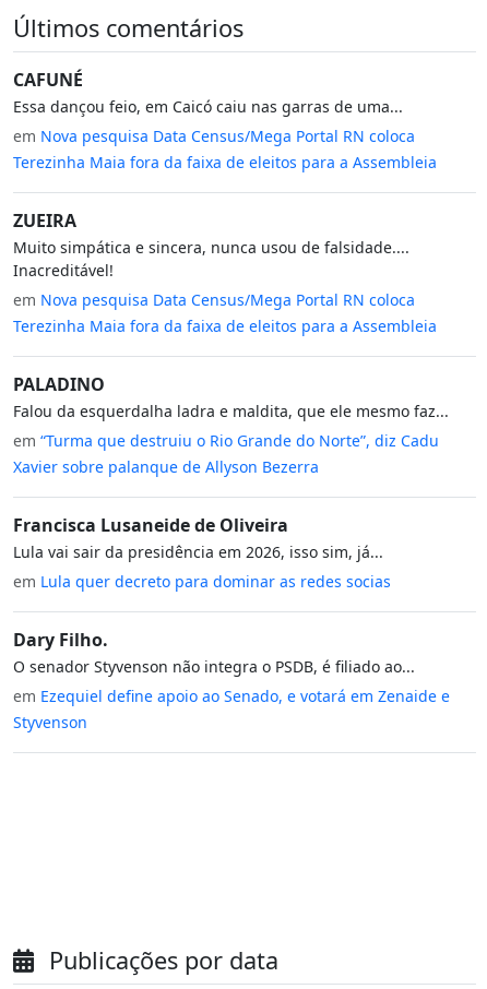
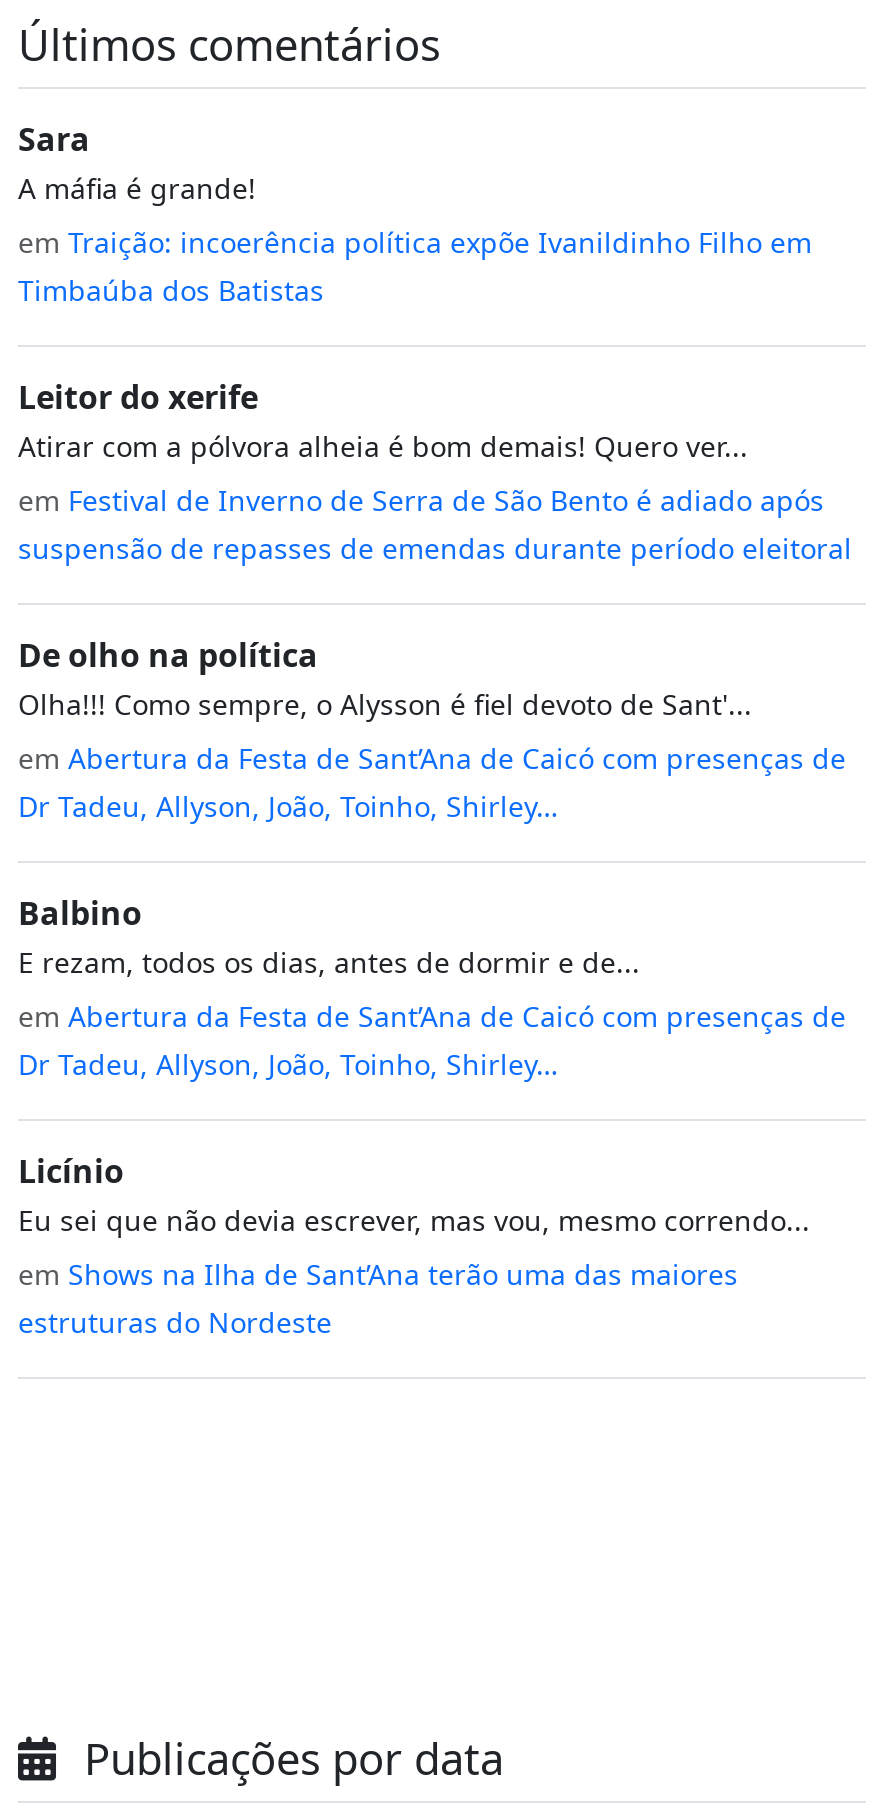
- CAFUNÉ
- Essa dançou feio, em Caicó caiu nas garras de uma...
- em Nova pesquisa Data Census/Mega Portal RN coloca
- Terezinha Maia fora da faixa de eleitos para a Assembleia
+ Sara
+ A máfia é grande!
+ em Traição: incoerência política expõe Ivanildinho Filho em
+ Timbaúba dos Batistas

- ZUEIRA
- Muito simpática e sincera, nunca usou de falsidade....
- Inacreditável!
- em Nova pesquisa Data Census/Mega Portal RN coloca
- Terezinha Maia fora da faixa de eleitos para a Assembleia
+ Leitor do xerife
+ Atirar com a pólvora alheia é bom demais! Quero ver...
+ em Festival de Inverno de Serra de São Bento é adiado após
+ suspensão de repasses de emendas durante período eleitoral

- PALADINO
- Falou da esquerdalha ladra e maldita, que ele mesmo faz...
- em “Turma que destruiu o Rio Grande do Norte”, diz Cadu
- Xavier sobre palanque de Allyson Bezerra
+ De olho na política
+ Olha!!! Como sempre, o Alysson é fiel devoto de Sant'...
+ em Abertura da Festa de Sant’Ana de Caicó com presenças de
+ Dr Tadeu, Allyson, João, Toinho, Shirley…

- Francisca Lusaneide de Oliveira
- Lula vai sair da presidência em 2026, isso sim, já...
- em Lula quer decreto para dominar as redes socias
+ Balbino
+ E rezam, todos os dias, antes de dormir e de...
+ em Abertura da Festa de Sant’Ana de Caicó com presenças de
+ Dr Tadeu, Allyson, João, Toinho, Shirley…

- Dary Filho.
- O senador Styvenson não integra o PSDB, é filiado ao...
- em Ezequiel define apoio ao Senado, e votará em Zenaide e
- Styvenson
+ Licínio
+ Eu sei que não devia escrever, mas vou, mesmo correndo...
+ em Shows na Ilha de Sant’Ana terão uma das maiores
+ estruturas do Nordeste
